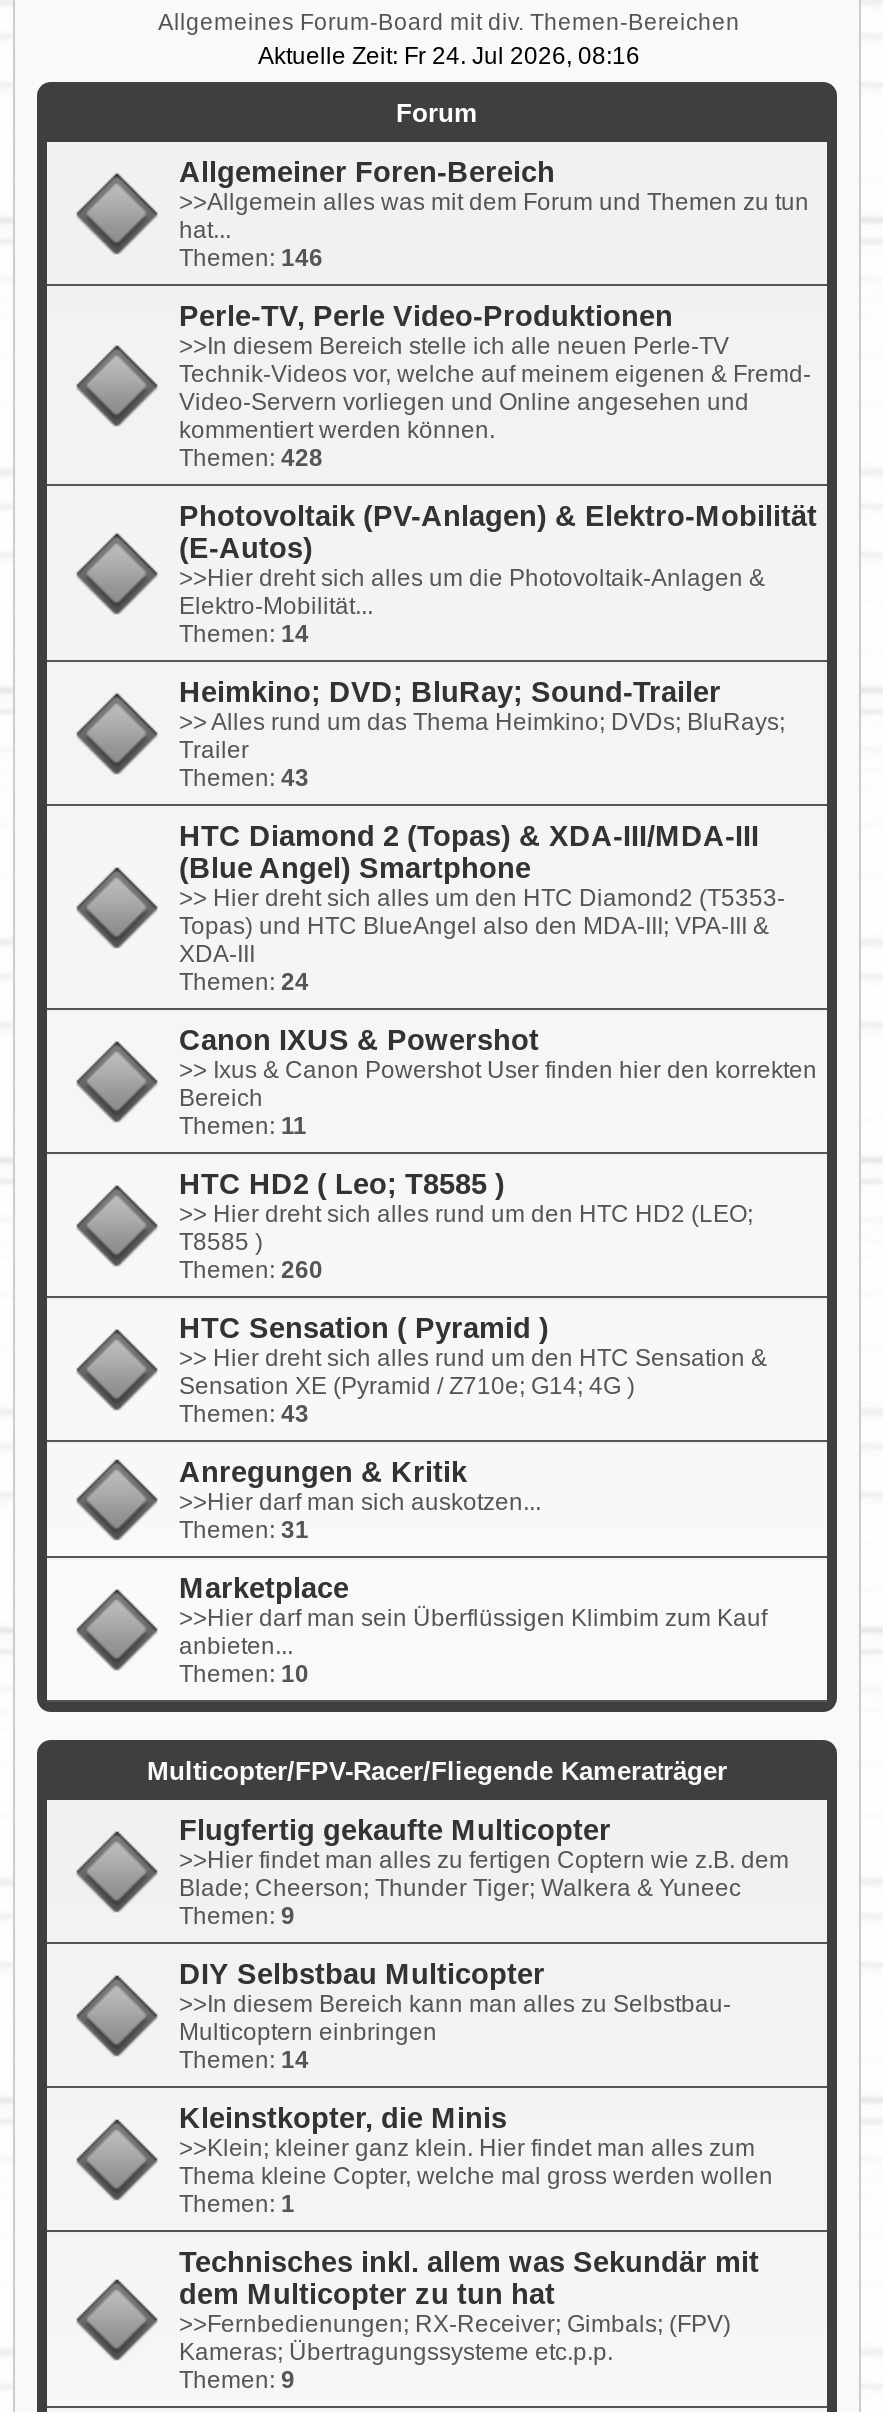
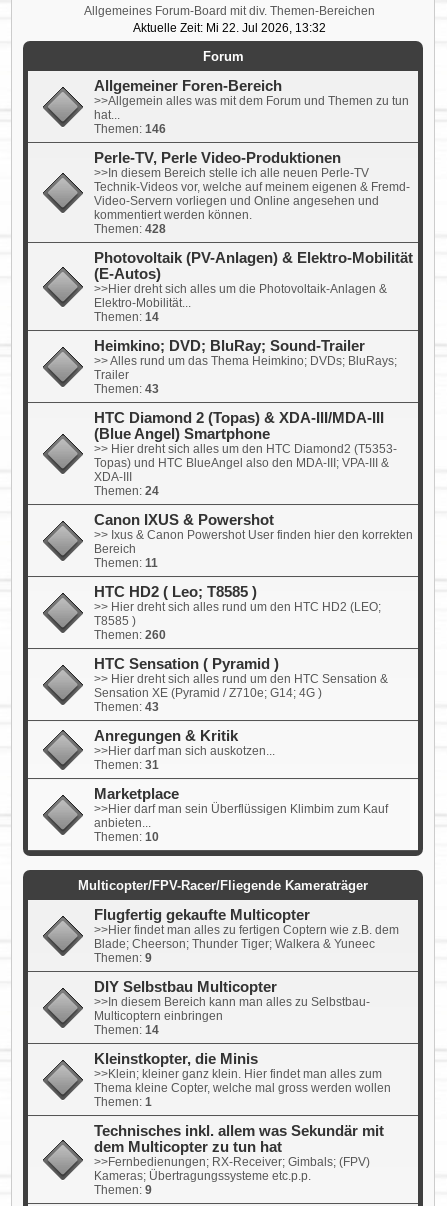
- Aktuelle Zeit: Fr 24. Jul 2026, 08:16
+ Aktuelle Zeit: Mi 22. Jul 2026, 13:32
